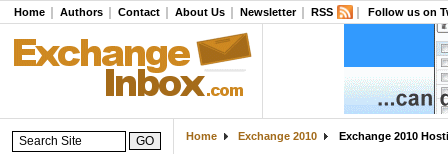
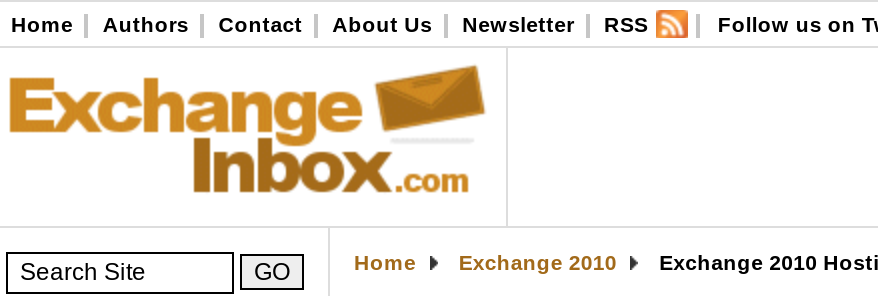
- [image]
